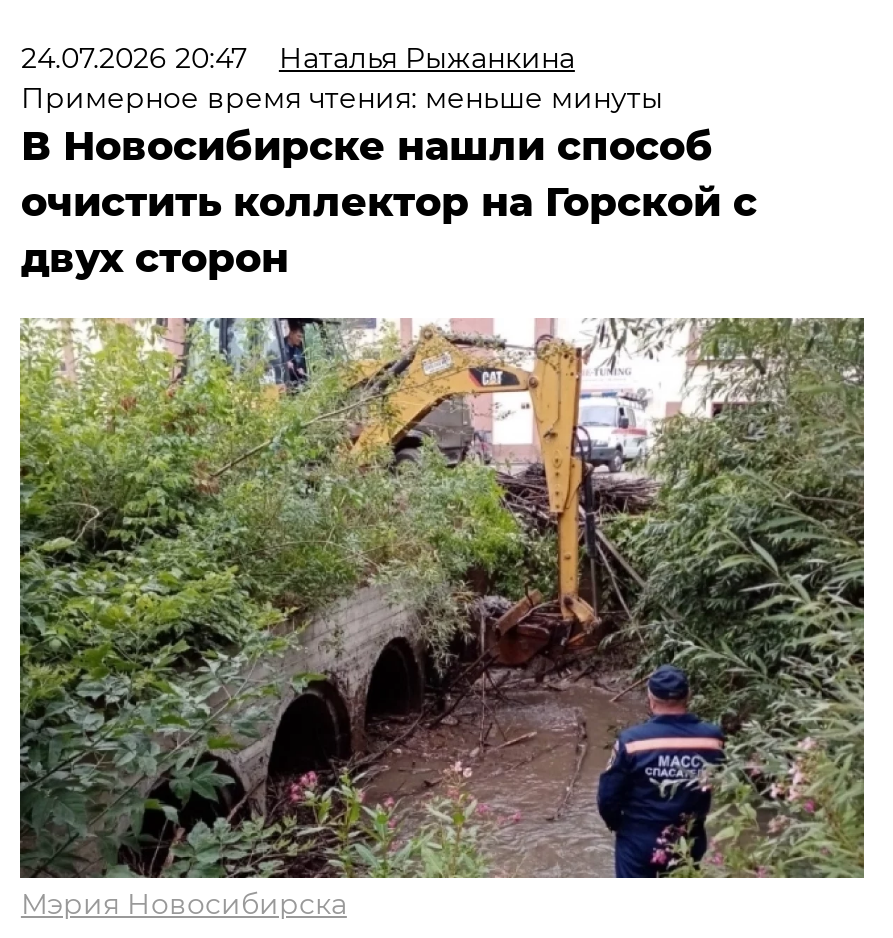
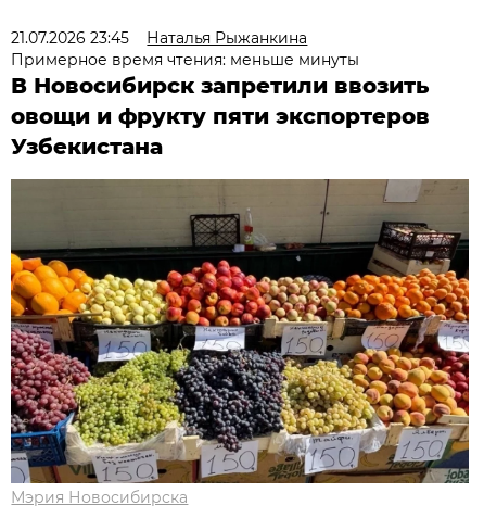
- 24.07.2026 20:47 Наталья Рыжанкина
+ 21.07.2026 23:45 Наталья Рыжанкина

- В Новосибирске нашли способ
- очистить коллектор на Горской с
- двух сторон
+ В Новосибирск запретили ввозить
+ овощи и фрукту пяти экспортеров
+ Узбекистана

- [image]
+ [image]
